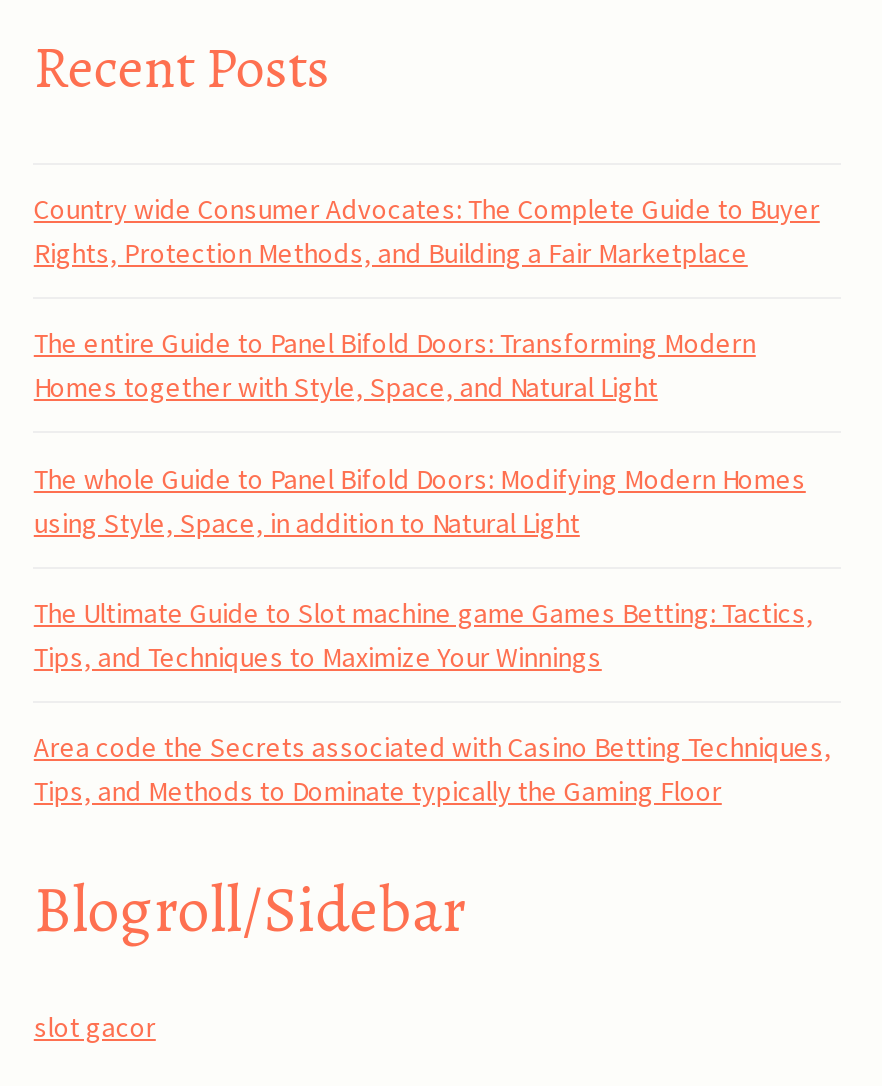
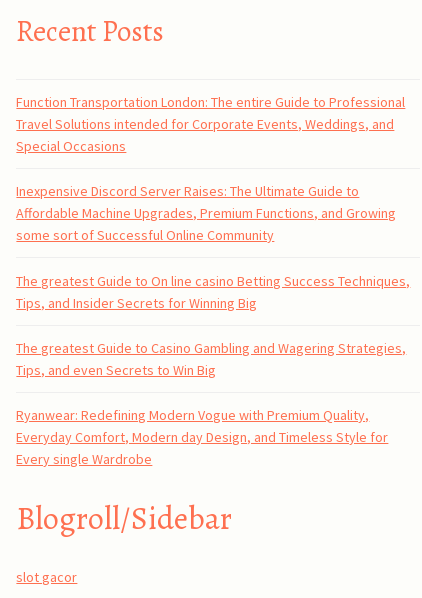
- Country wide Consumer Advocates: The Complete Guide to Buyer
- Rights, Protection Methods, and Building a Fair Marketplace
+ Function Transportation London: The entire Guide to Professional
+ Travel Solutions intended for Corporate Events, Weddings, and
+ Special Occasions

- The entire Guide to Panel Bifold Doors: Transforming Modern
- Homes together with Style, Space, and Natural Light
+ Inexpensive Discord Server Raises: The Ultimate Guide to
+ Affordable Machine Upgrades, Premium Functions, and Growing
+ some sort of Successful Online Community

- The whole Guide to Panel Bifold Doors: Modifying Modern Homes
- using Style, Space, in addition to Natural Light
+ The greatest Guide to On line casino Betting Success Techniques,
+ Tips, and Insider Secrets for Winning Big

- The Ultimate Guide to Slot machine game Games Betting: Tactics,
- Tips, and Techniques to Maximize Your Winnings
+ The greatest Guide to Casino Gambling and Wagering Strategies,
+ Tips, and even Secrets to Win Big

- Area code the Secrets associated with Casino Betting Techniques,
- Tips, and Methods to Dominate typically the Gaming Floor
+ Ryanwear: Redefining Modern Vogue with Premium Quality,
+ Everyday Comfort, Modern day Design, and Timeless Style for
+ Every single Wardrobe
